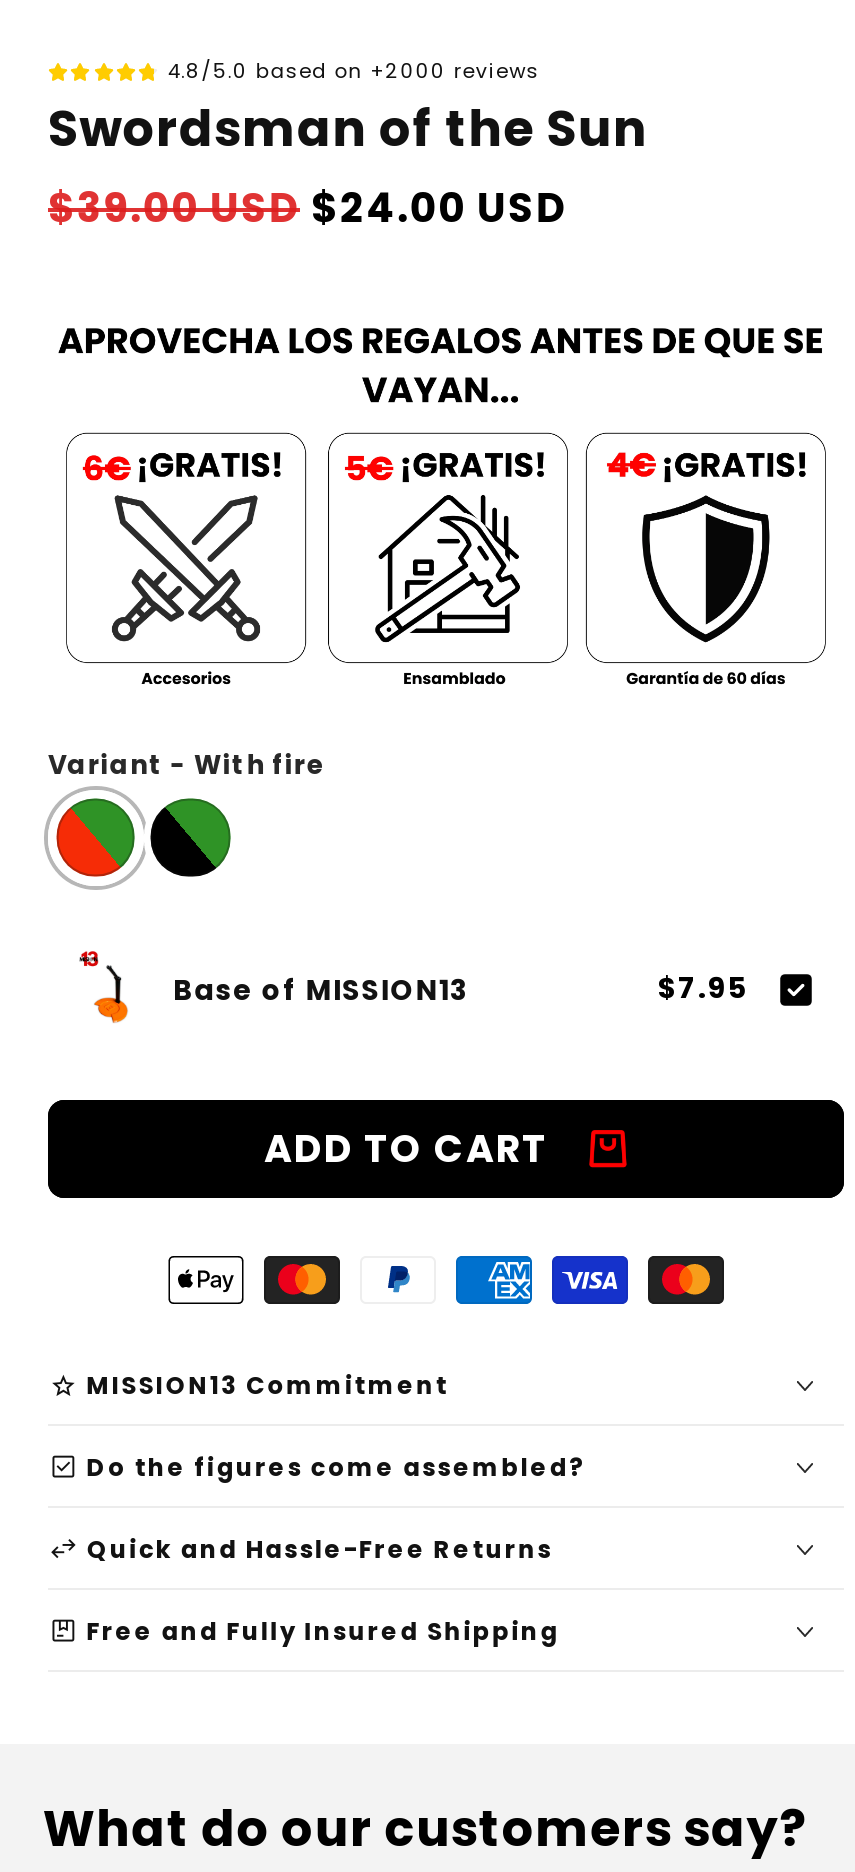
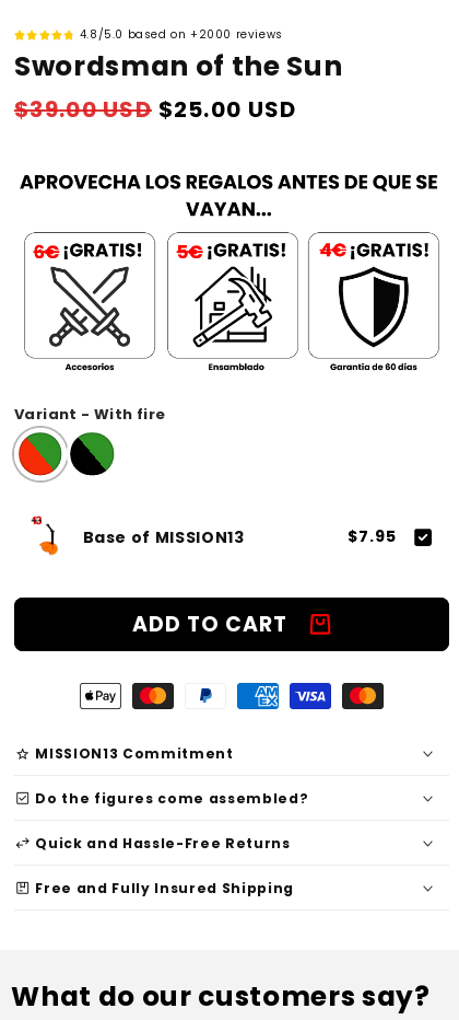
- $24.00 USD
+ $25.00 USD
